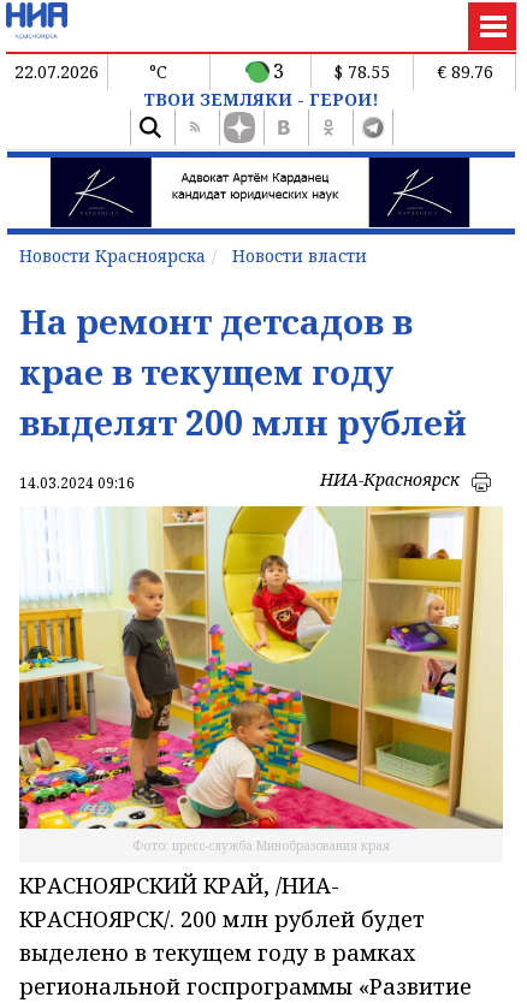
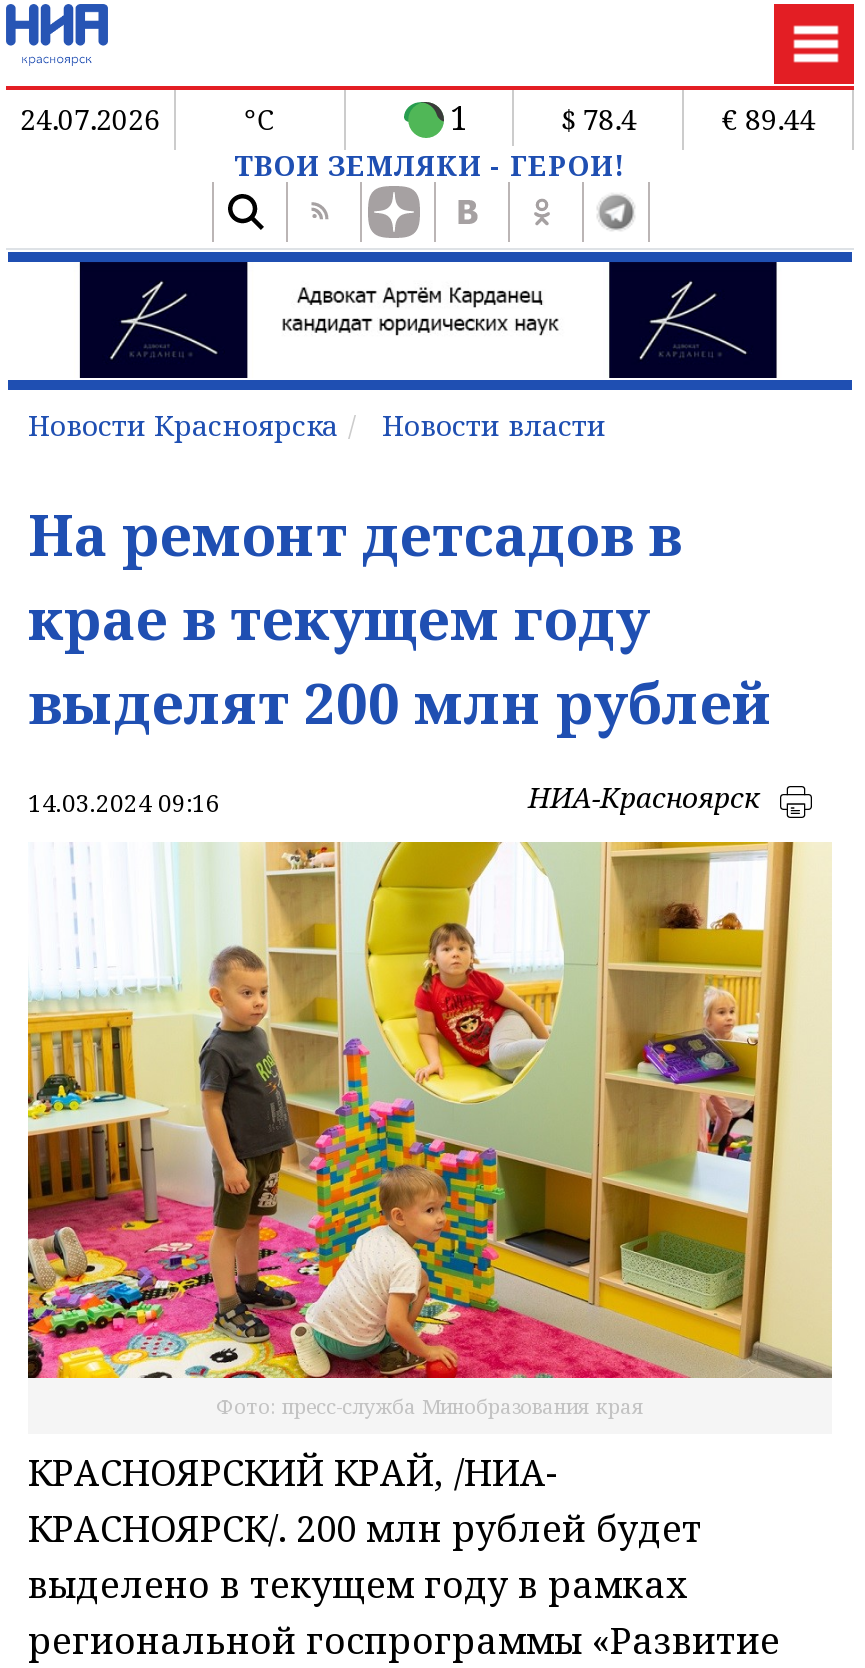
- 22.07.2026
+ 24.07.2026

- 3
+ 1

- $ 78.55
+ $ 78.4

- € 89.76
+ € 89.44
